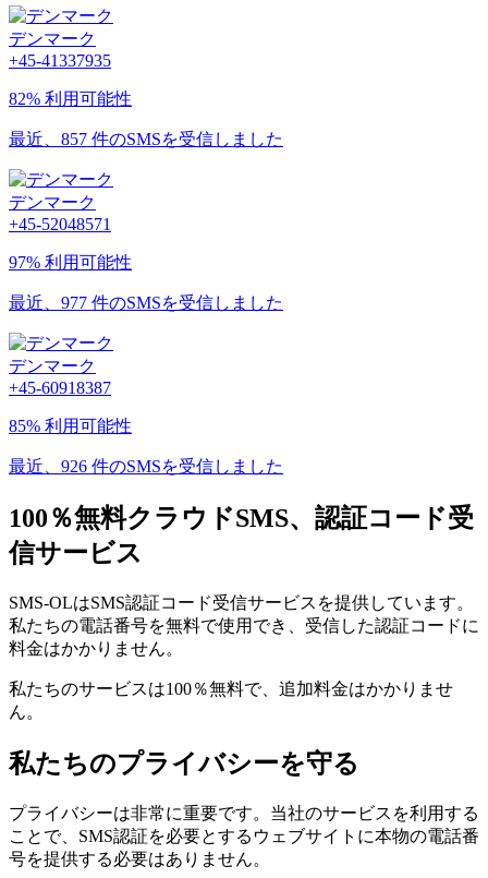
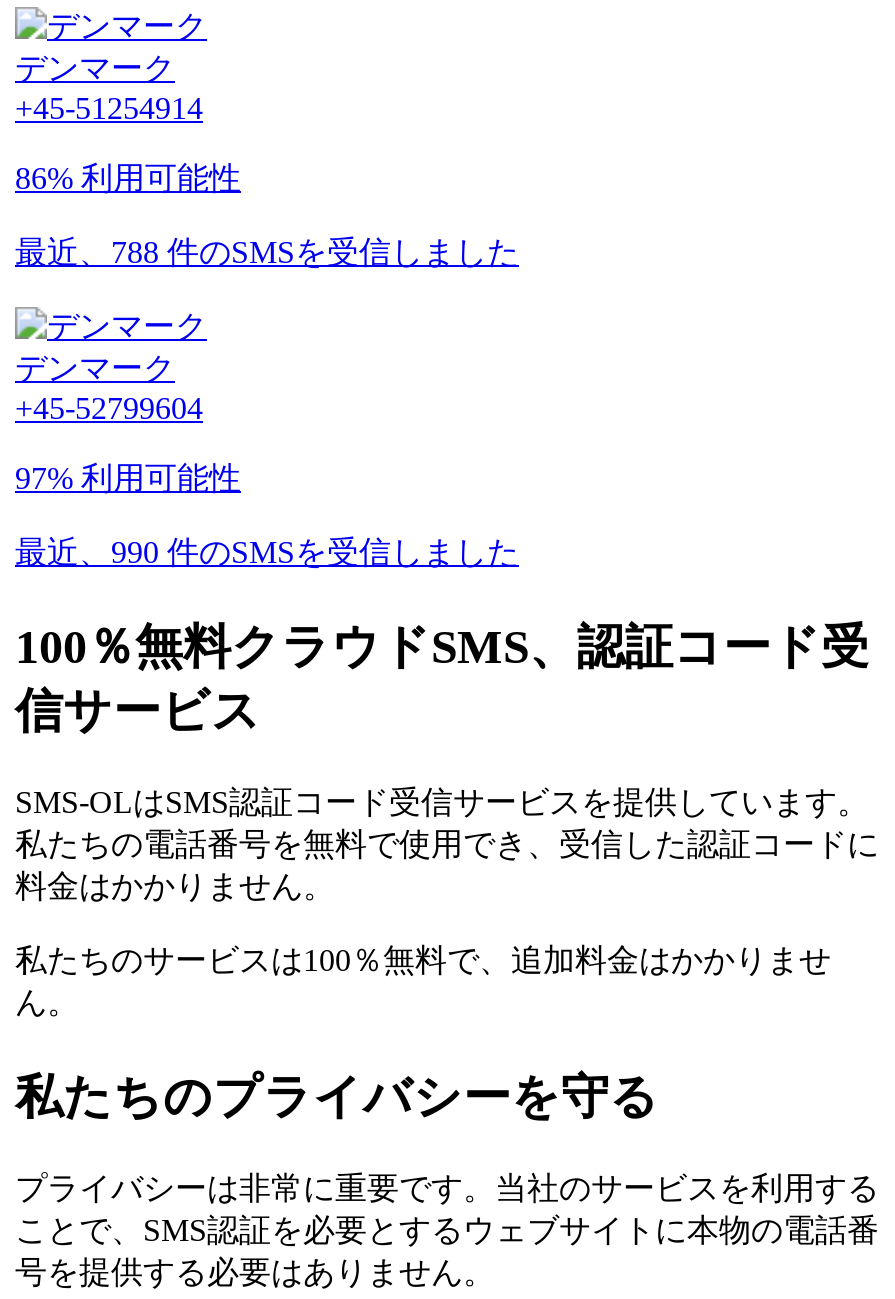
- +45-41337935
+ +45-51254914

- 82% 利用可能性
+ 86% 利用可能性

- 最近、857 件のSMSを受信しました
+ 最近、788 件のSMSを受信しました

- +45-52048571
+ +45-52799604

- 最近、977 件のSMSを受信しました
- デンマーク
- +45-60918387
- 85% 利用可能性
- 最近、926 件のSMSを受信しました
+ 最近、990 件のSMSを受信しました
